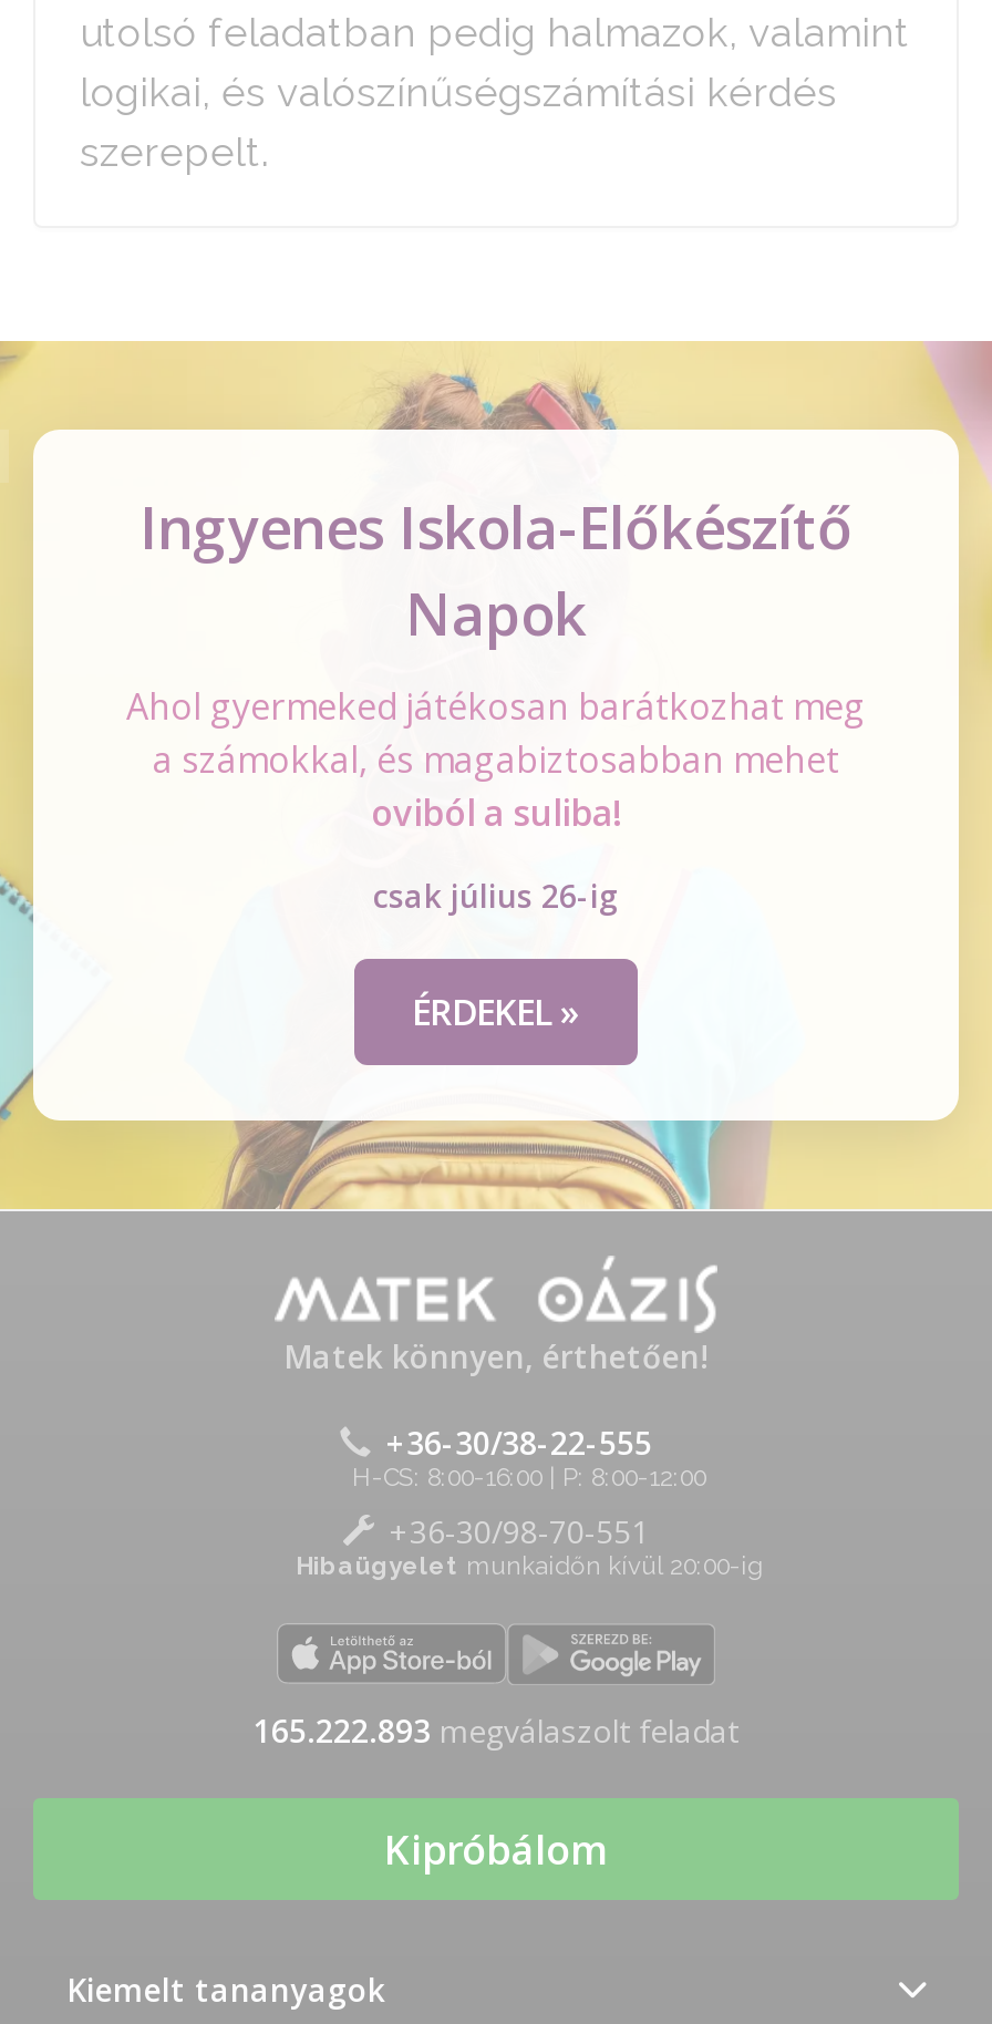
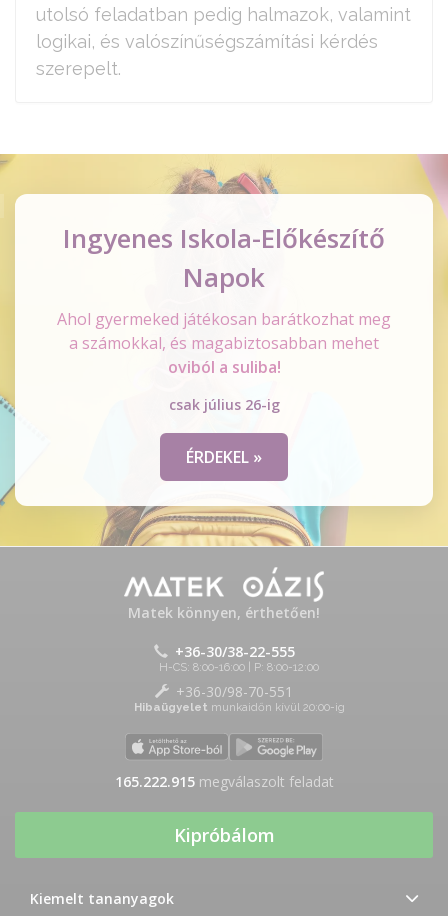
- 165.222.893 megválaszolt feladat
+ 165.222.915 megválaszolt feladat
